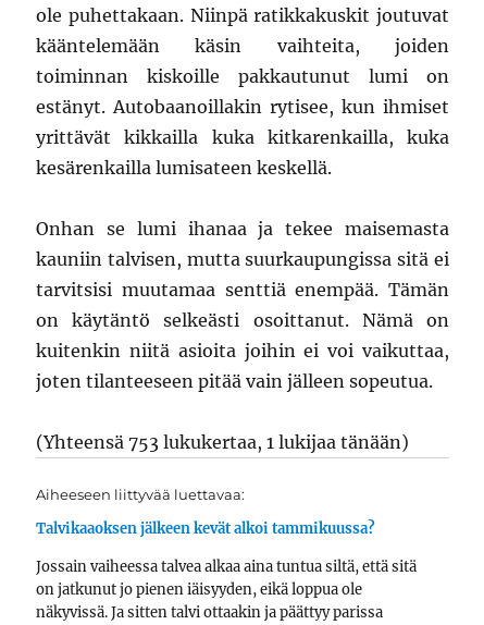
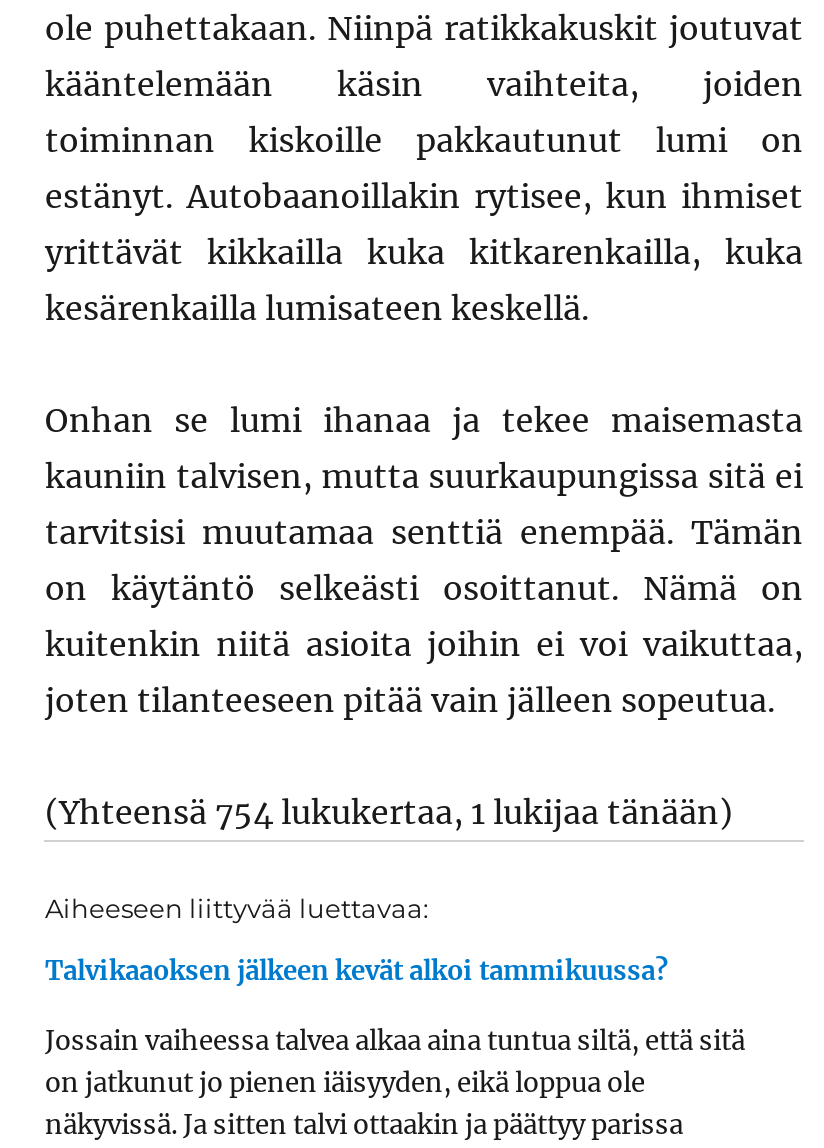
- (Yhteensä 753 lukukertaa, 1 lukijaa tänään)
+ (Yhteensä 754 lukukertaa, 1 lukijaa tänään)
